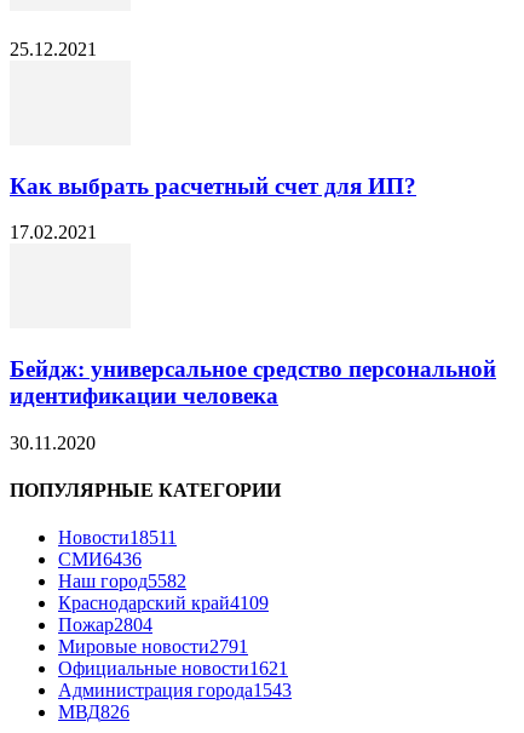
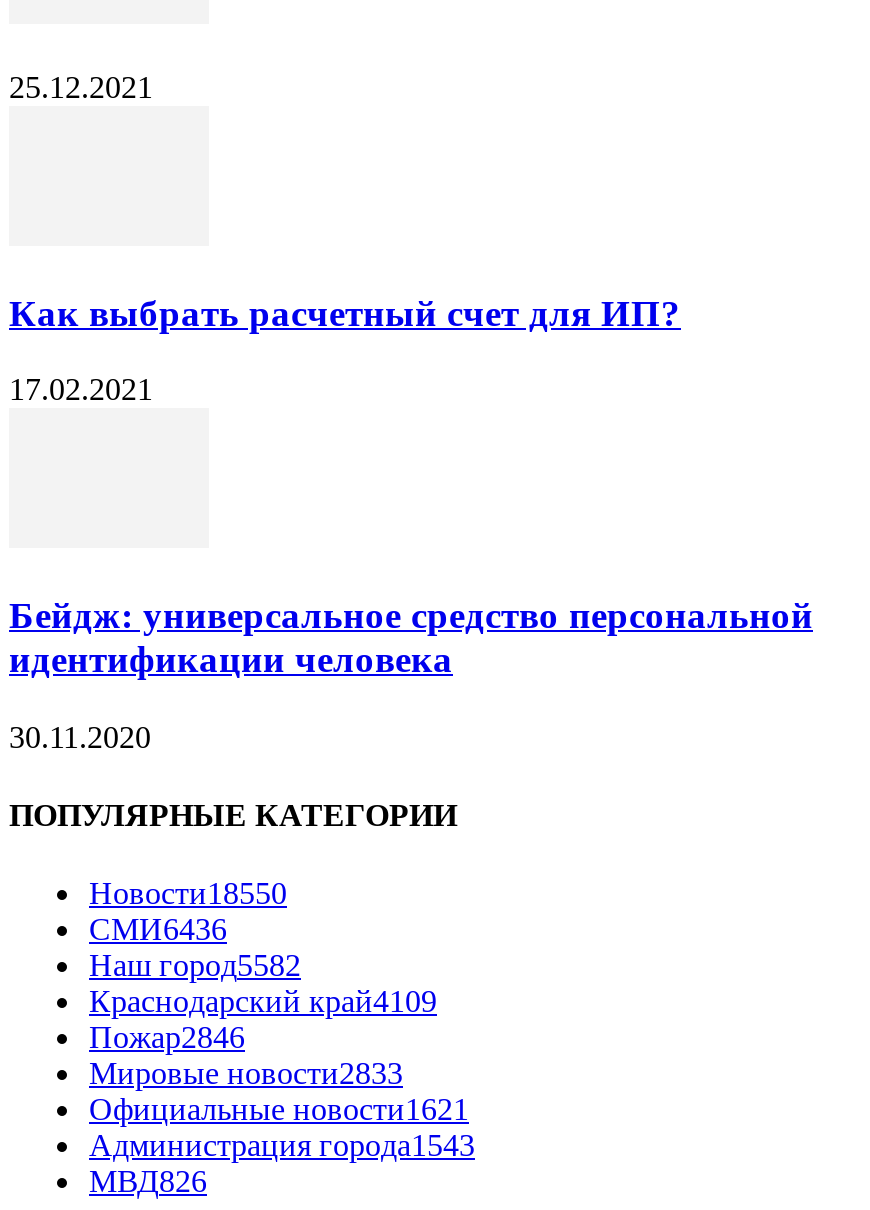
- Новости18511
+ Новости18550

- Пожар2804
+ Пожар2846

- Мировые новости2791
+ Мировые новости2833
